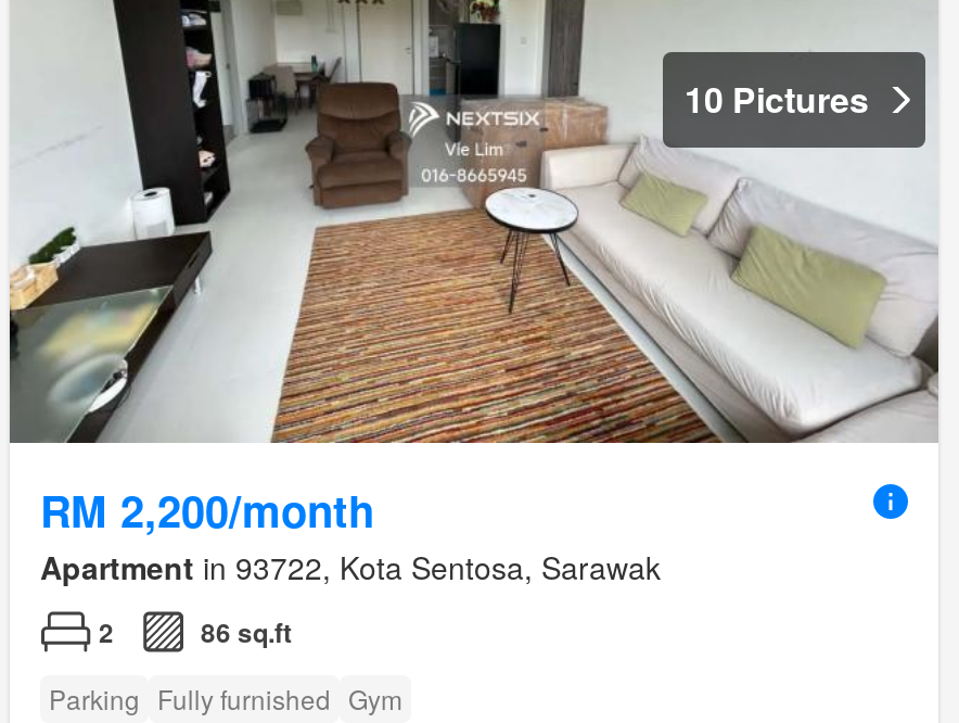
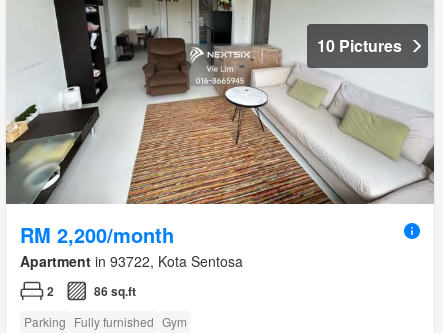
- Apartment in 93722, Kota Sentosa, Sarawak
+ Apartment in 93722, Kota Sentosa
